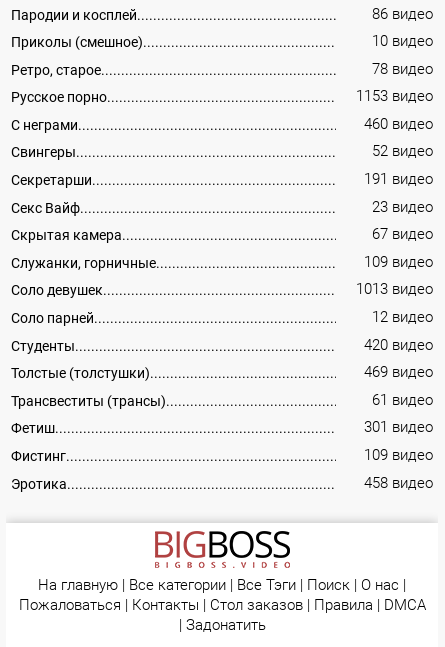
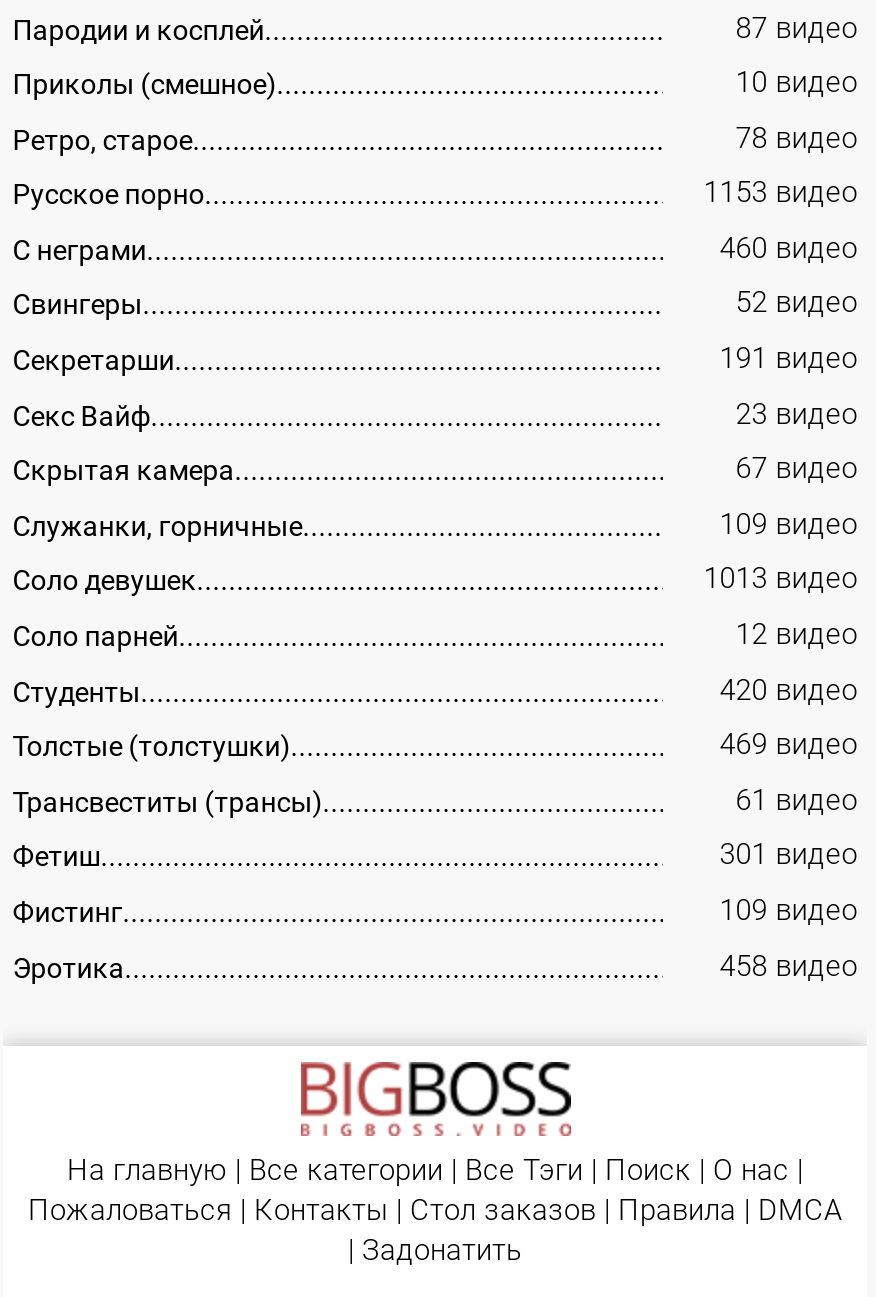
- 86 видео
+ 87 видео
